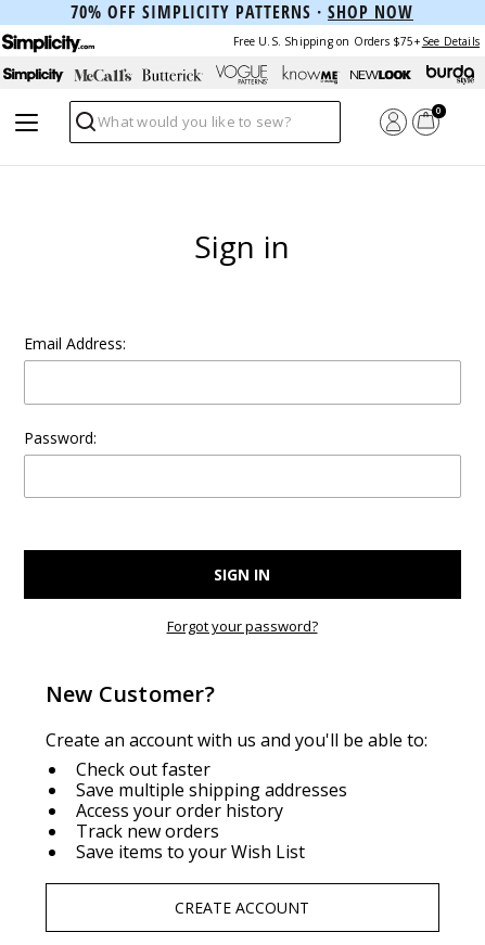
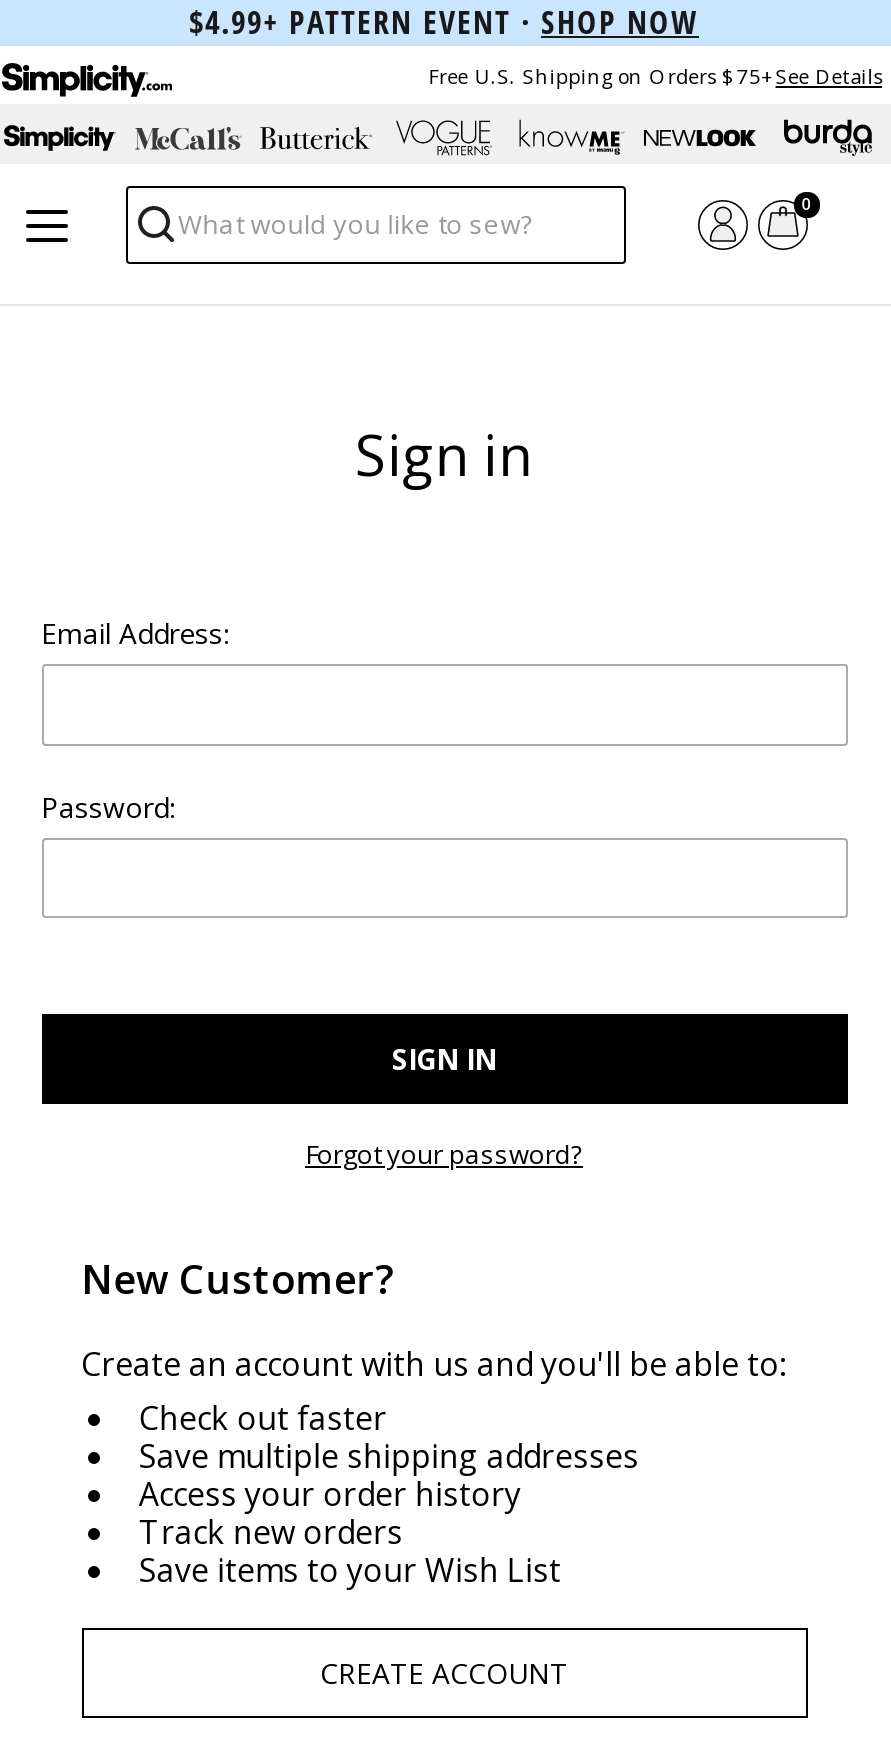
- 70% OFF SIMPLICITY PATTERNS · SHOP NOW
+ $4.99+ PATTERN EVENT · SHOP NOW
